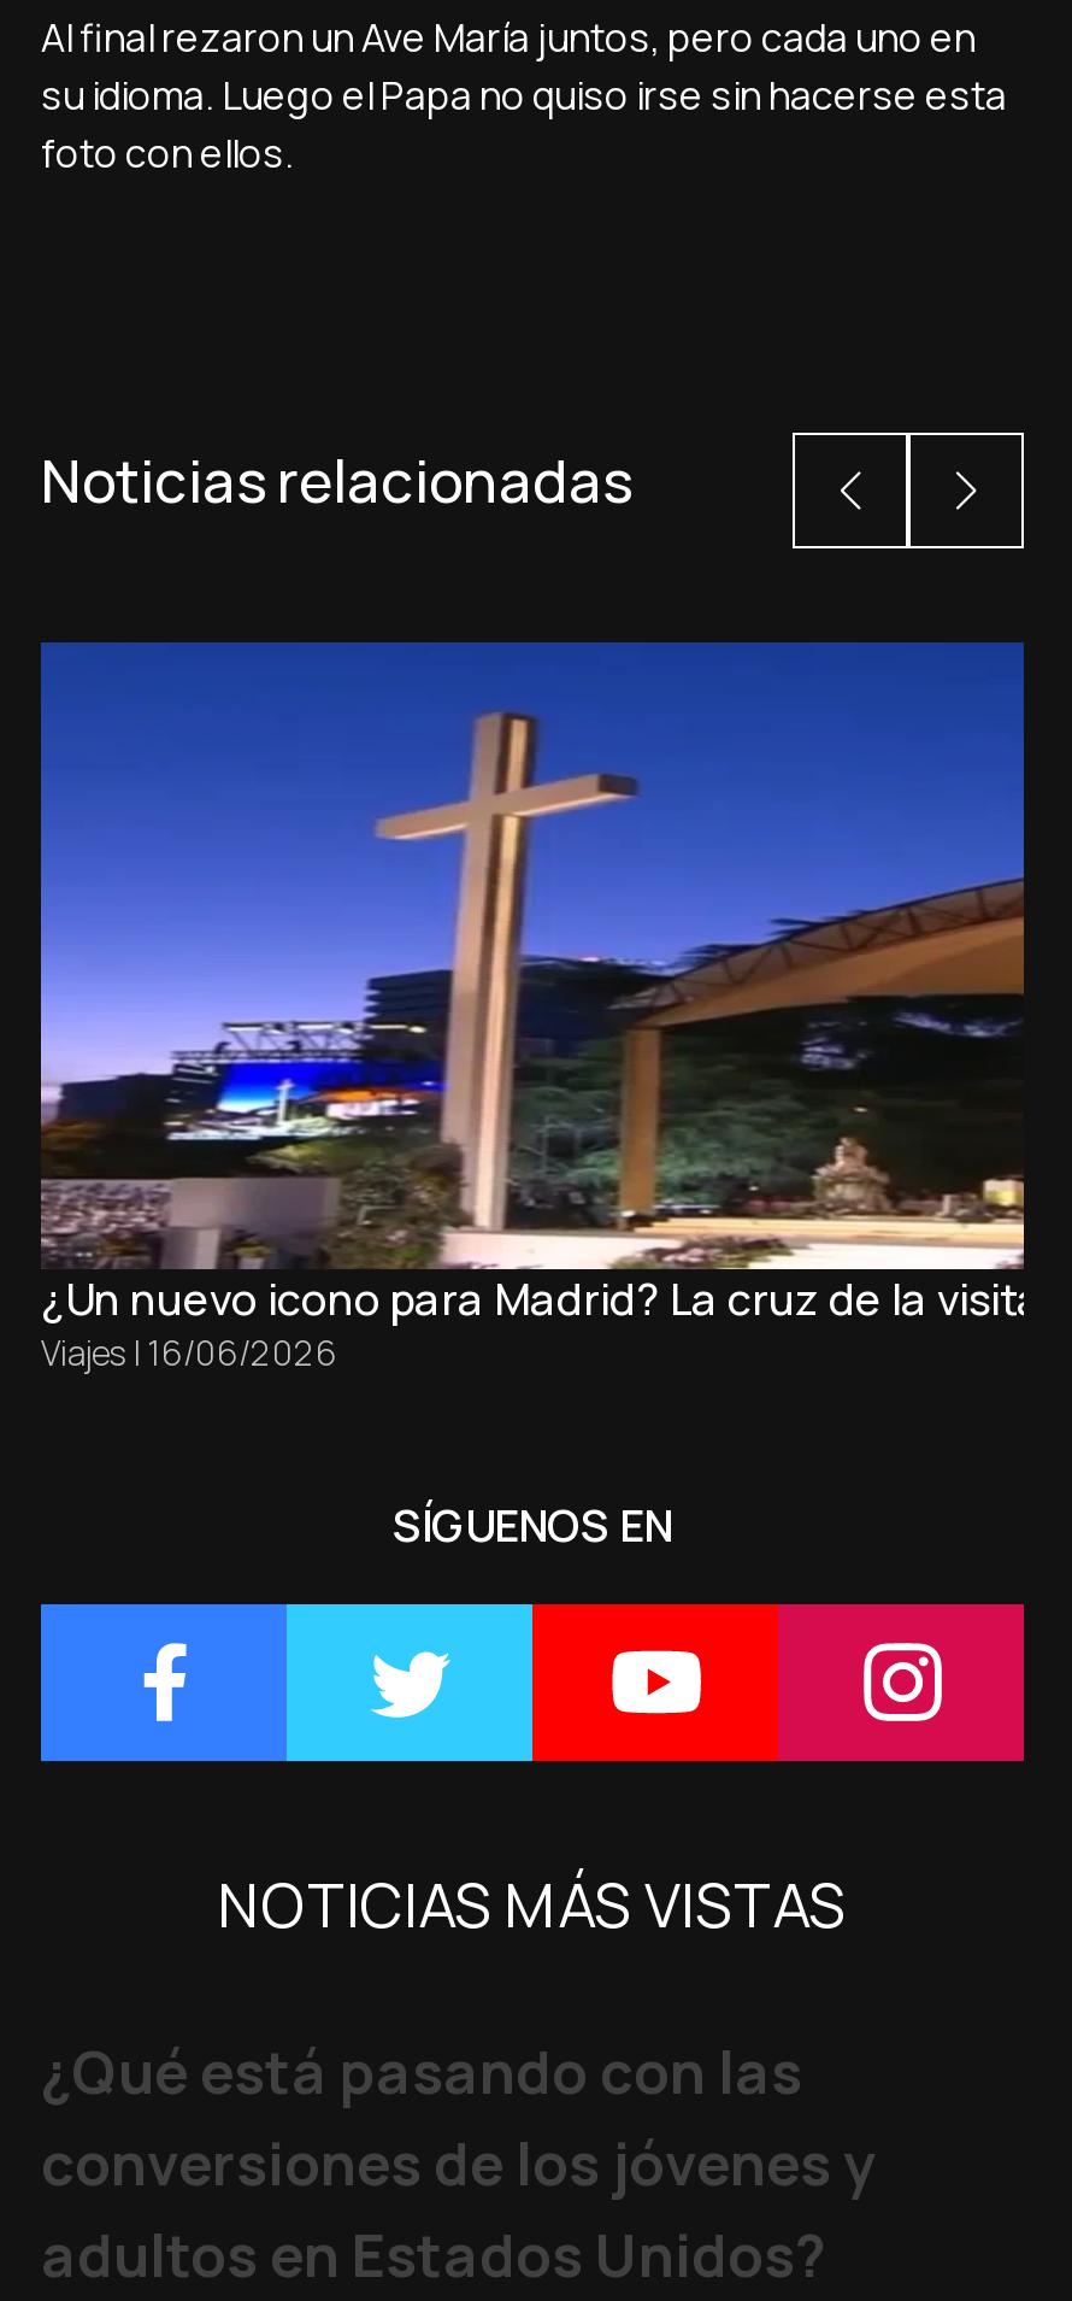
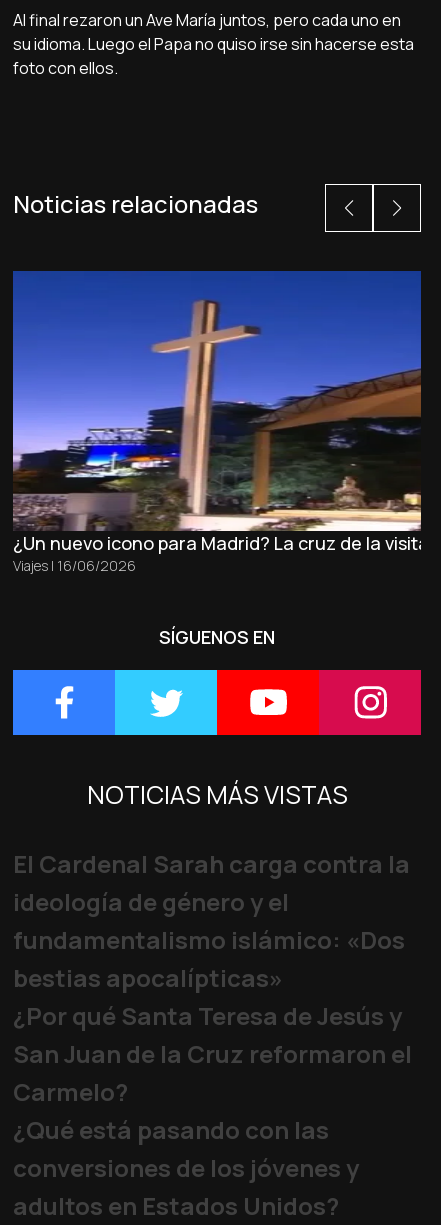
+ El Cardenal Sarah carga contra la
+ ideología de género y el
+ fundamentalismo islámico: «Dos
+ bestias apocalípticas»
+ ¿Por qué Santa Teresa de Jesús y
+ San Juan de la Cruz reformaron el
+ Carmelo?
